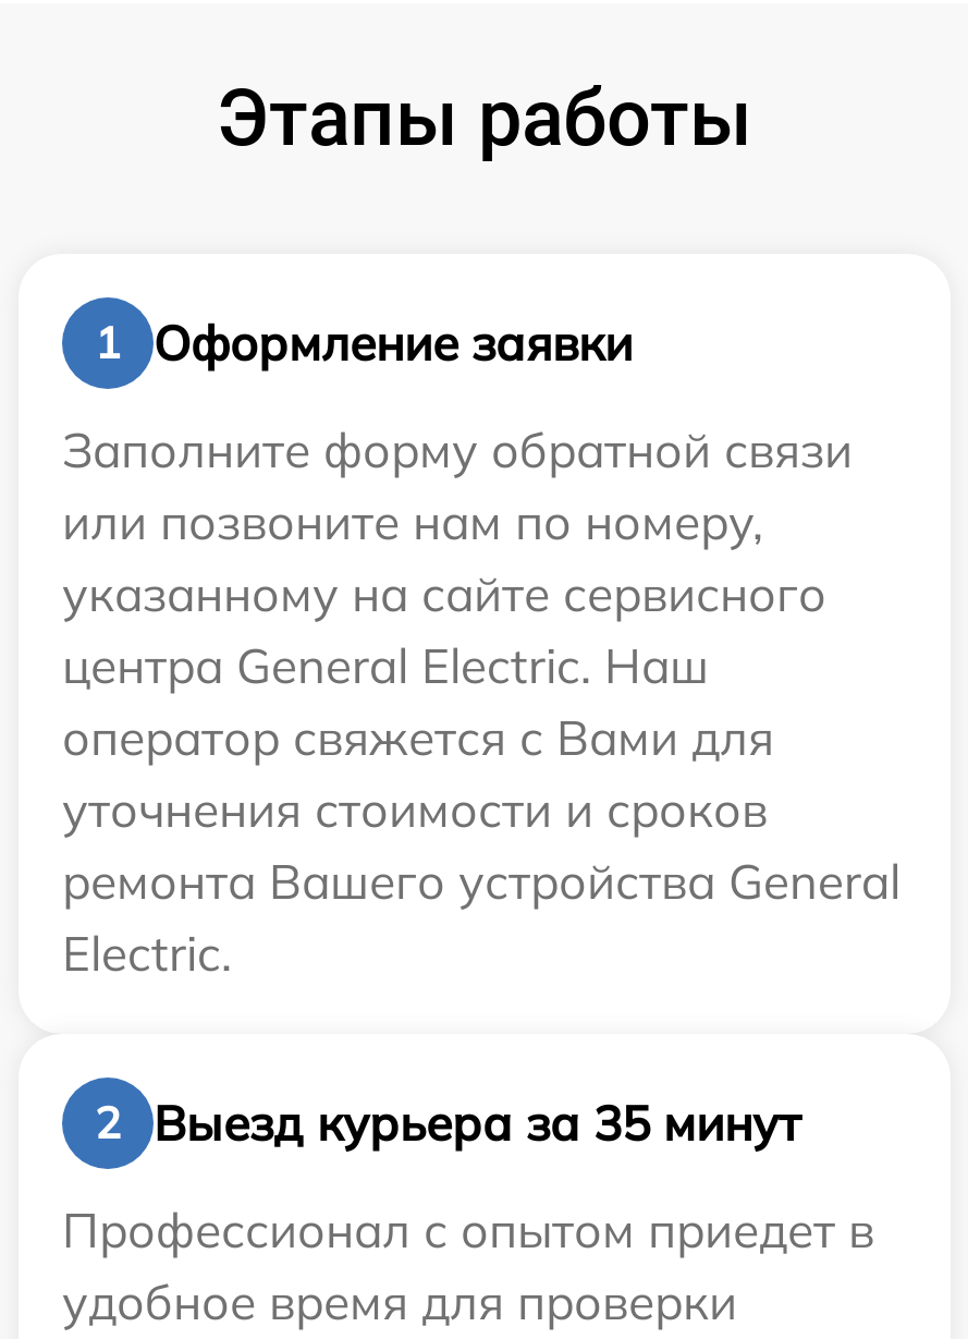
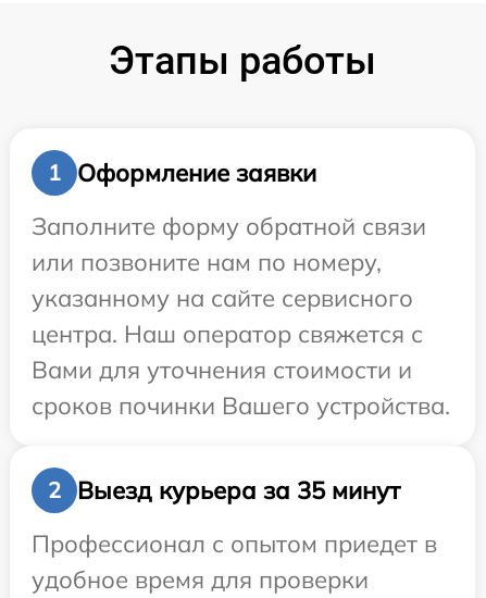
- центра General Electric. Наш
- оператор свяжется с Вами для
- уточнения стоимости и сроков
- ремонта Вашего устройства General
- Electric.
+ центра. Наш оператор свяжется с
+ Вами для уточнения стоимости и
+ сроков починки Вашего устройства.
